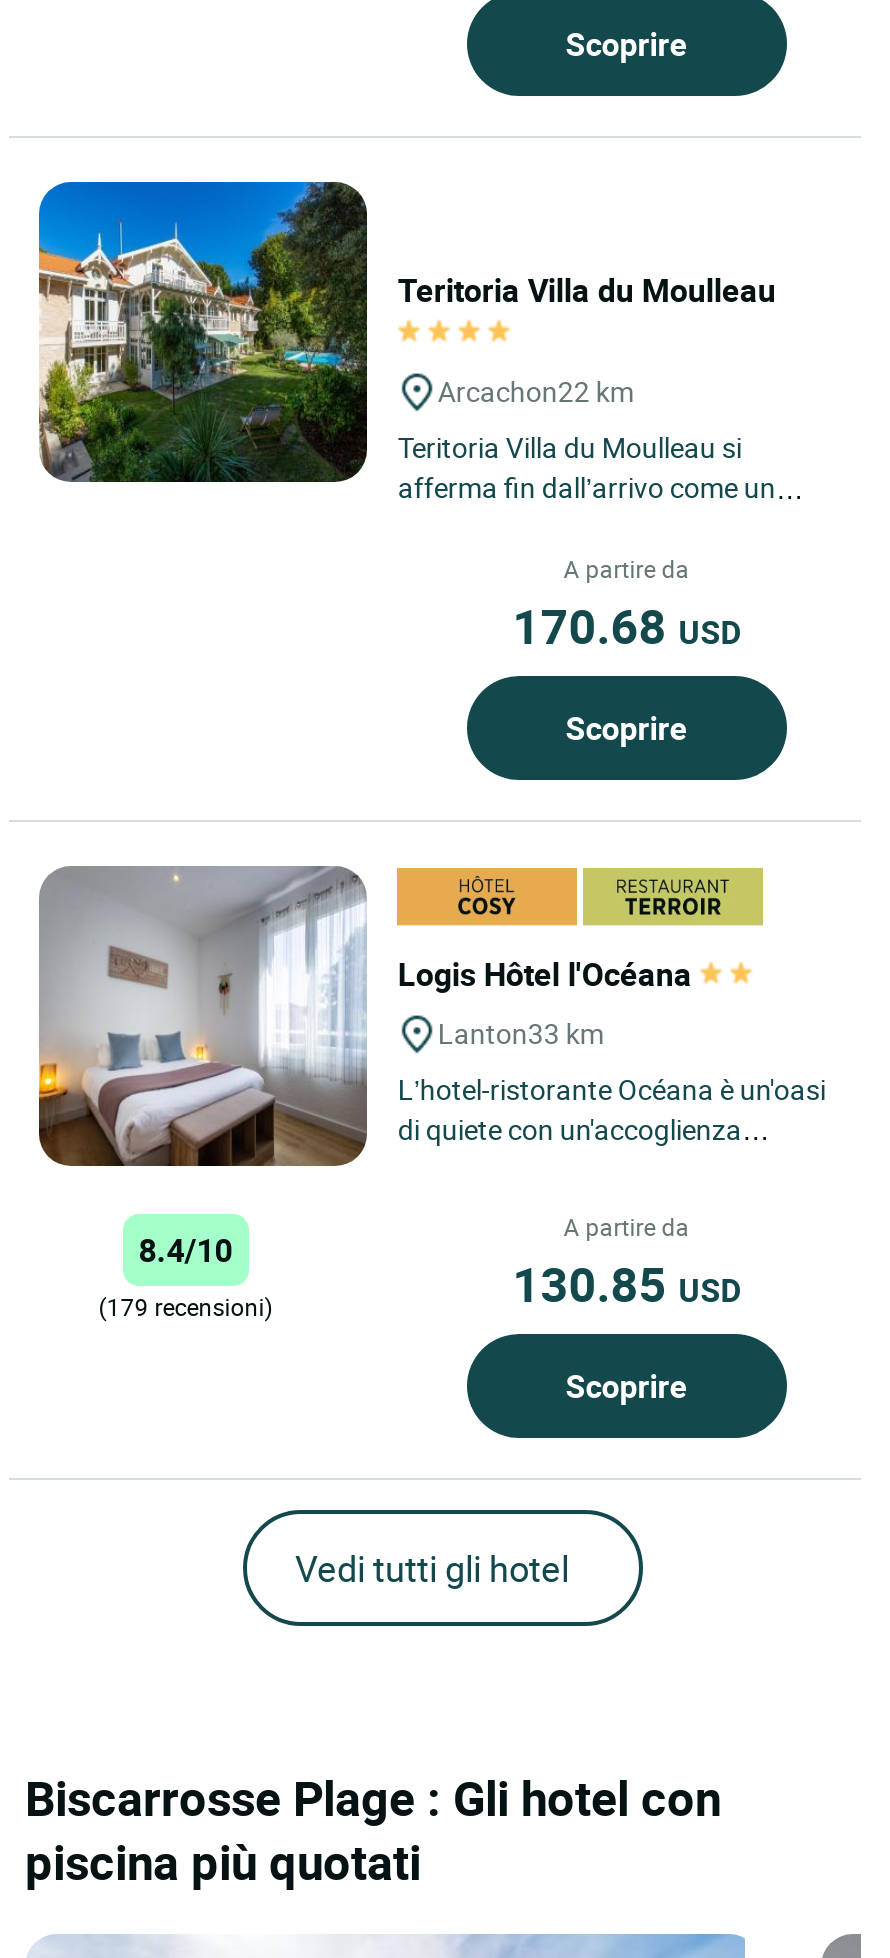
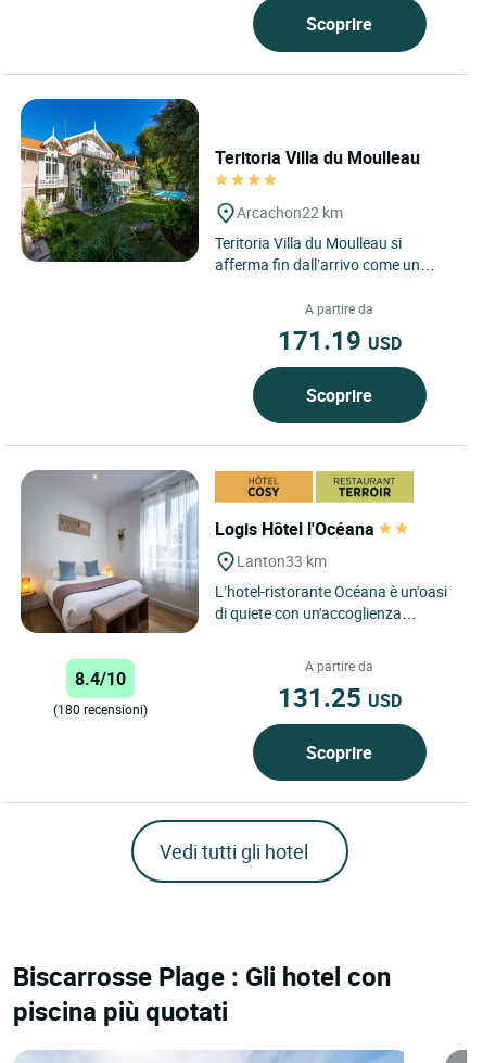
- 170.68 USD
+ 171.19 USD

- 130.85 USD
+ 131.25 USD

- (179 recensioni)
+ (180 recensioni)
